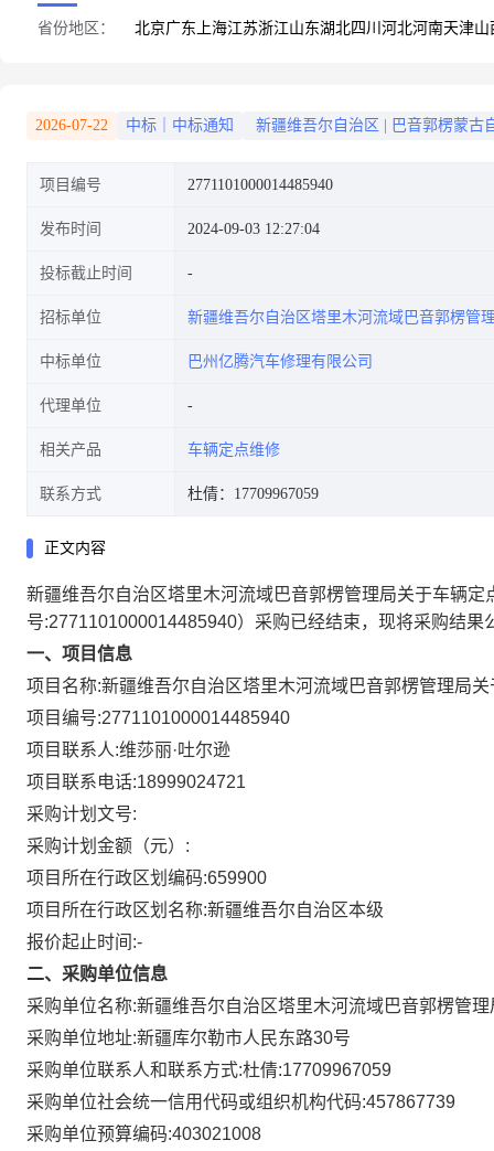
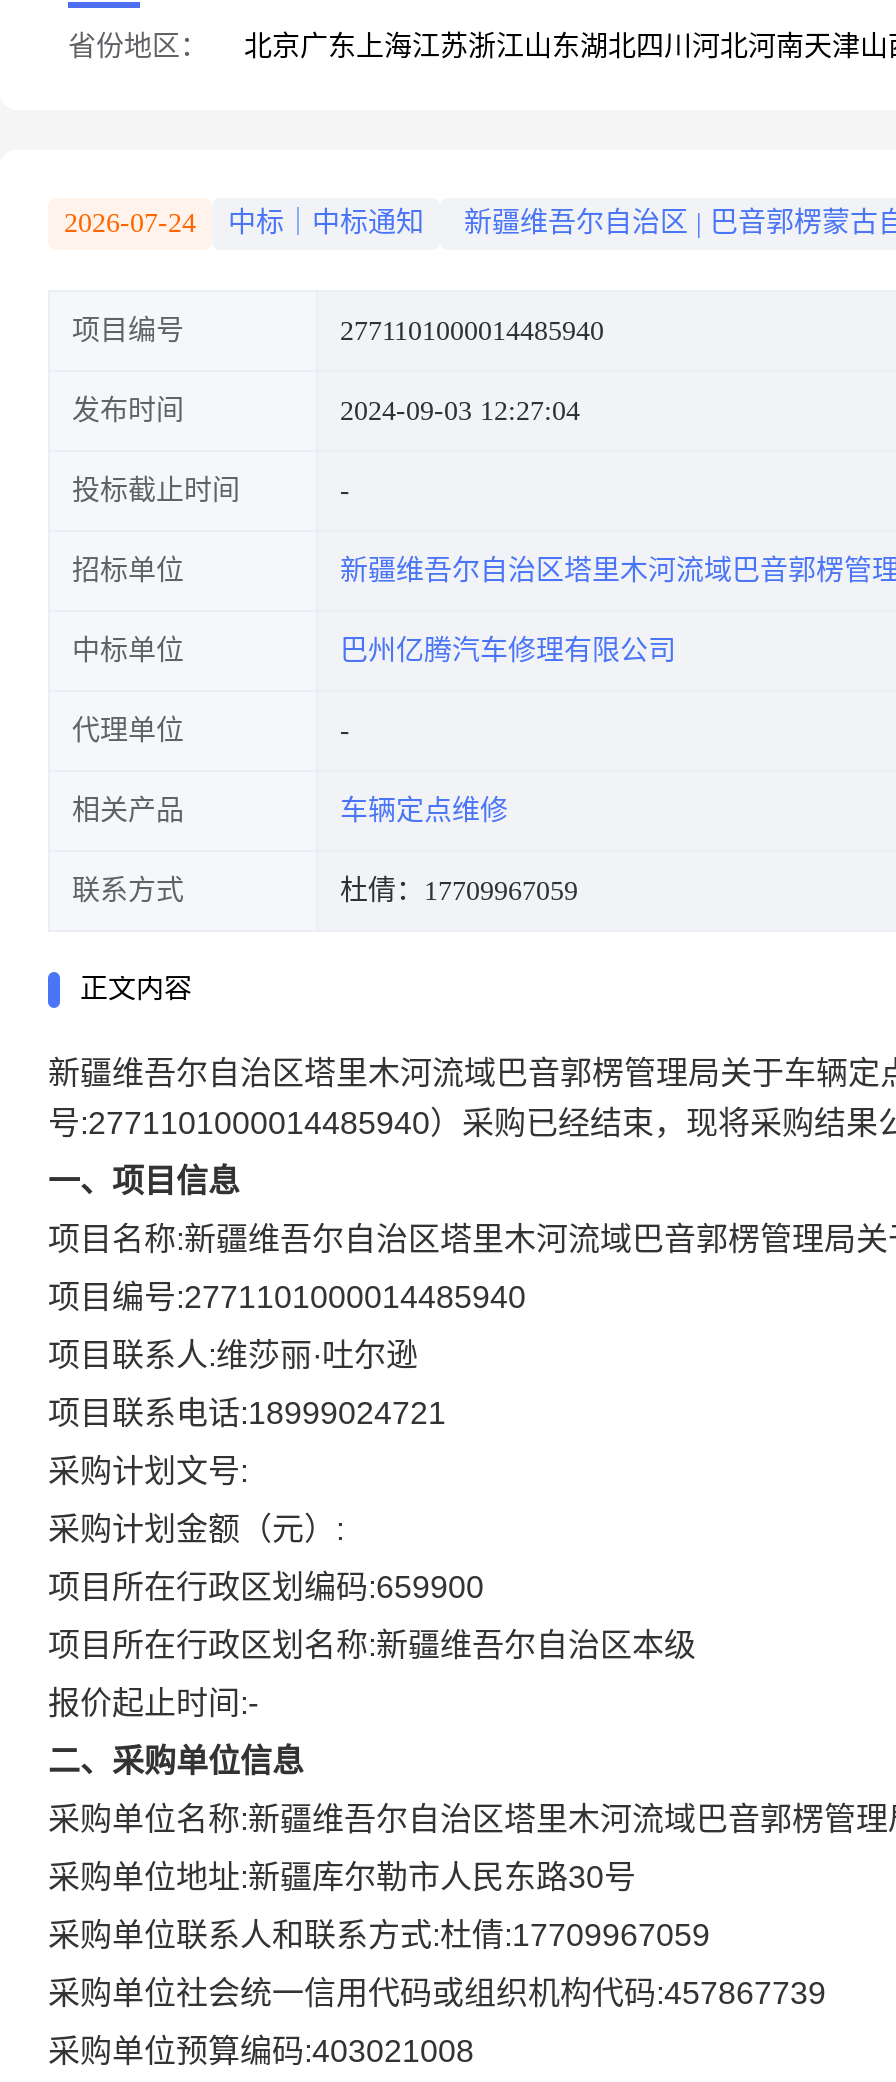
- 2026-07-22
+ 2026-07-24
